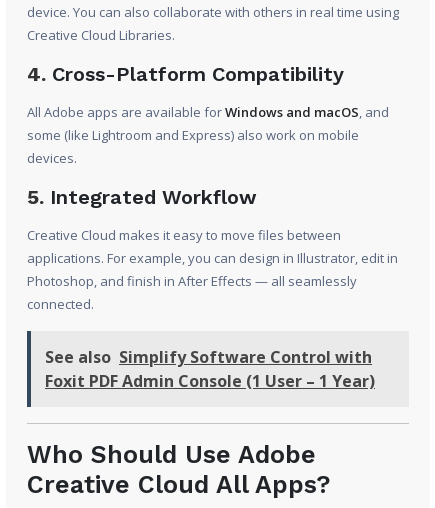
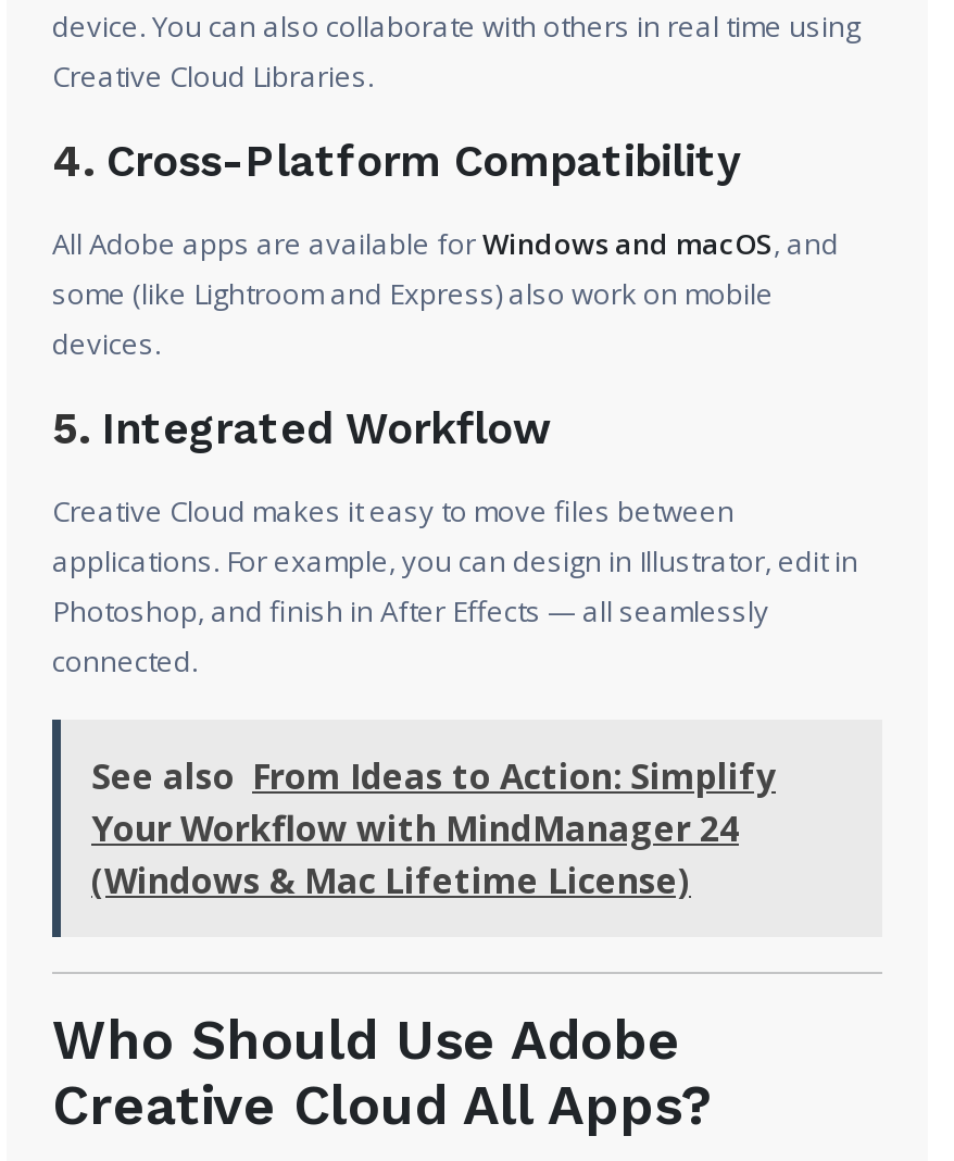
- See also Simplify Software Control with
- Foxit PDF Admin Console (1 User – 1 Year)
+ See also From Ideas to Action: Simplify
+ Your Workflow with MindManager 24
+ (Windows & Mac Lifetime License)
